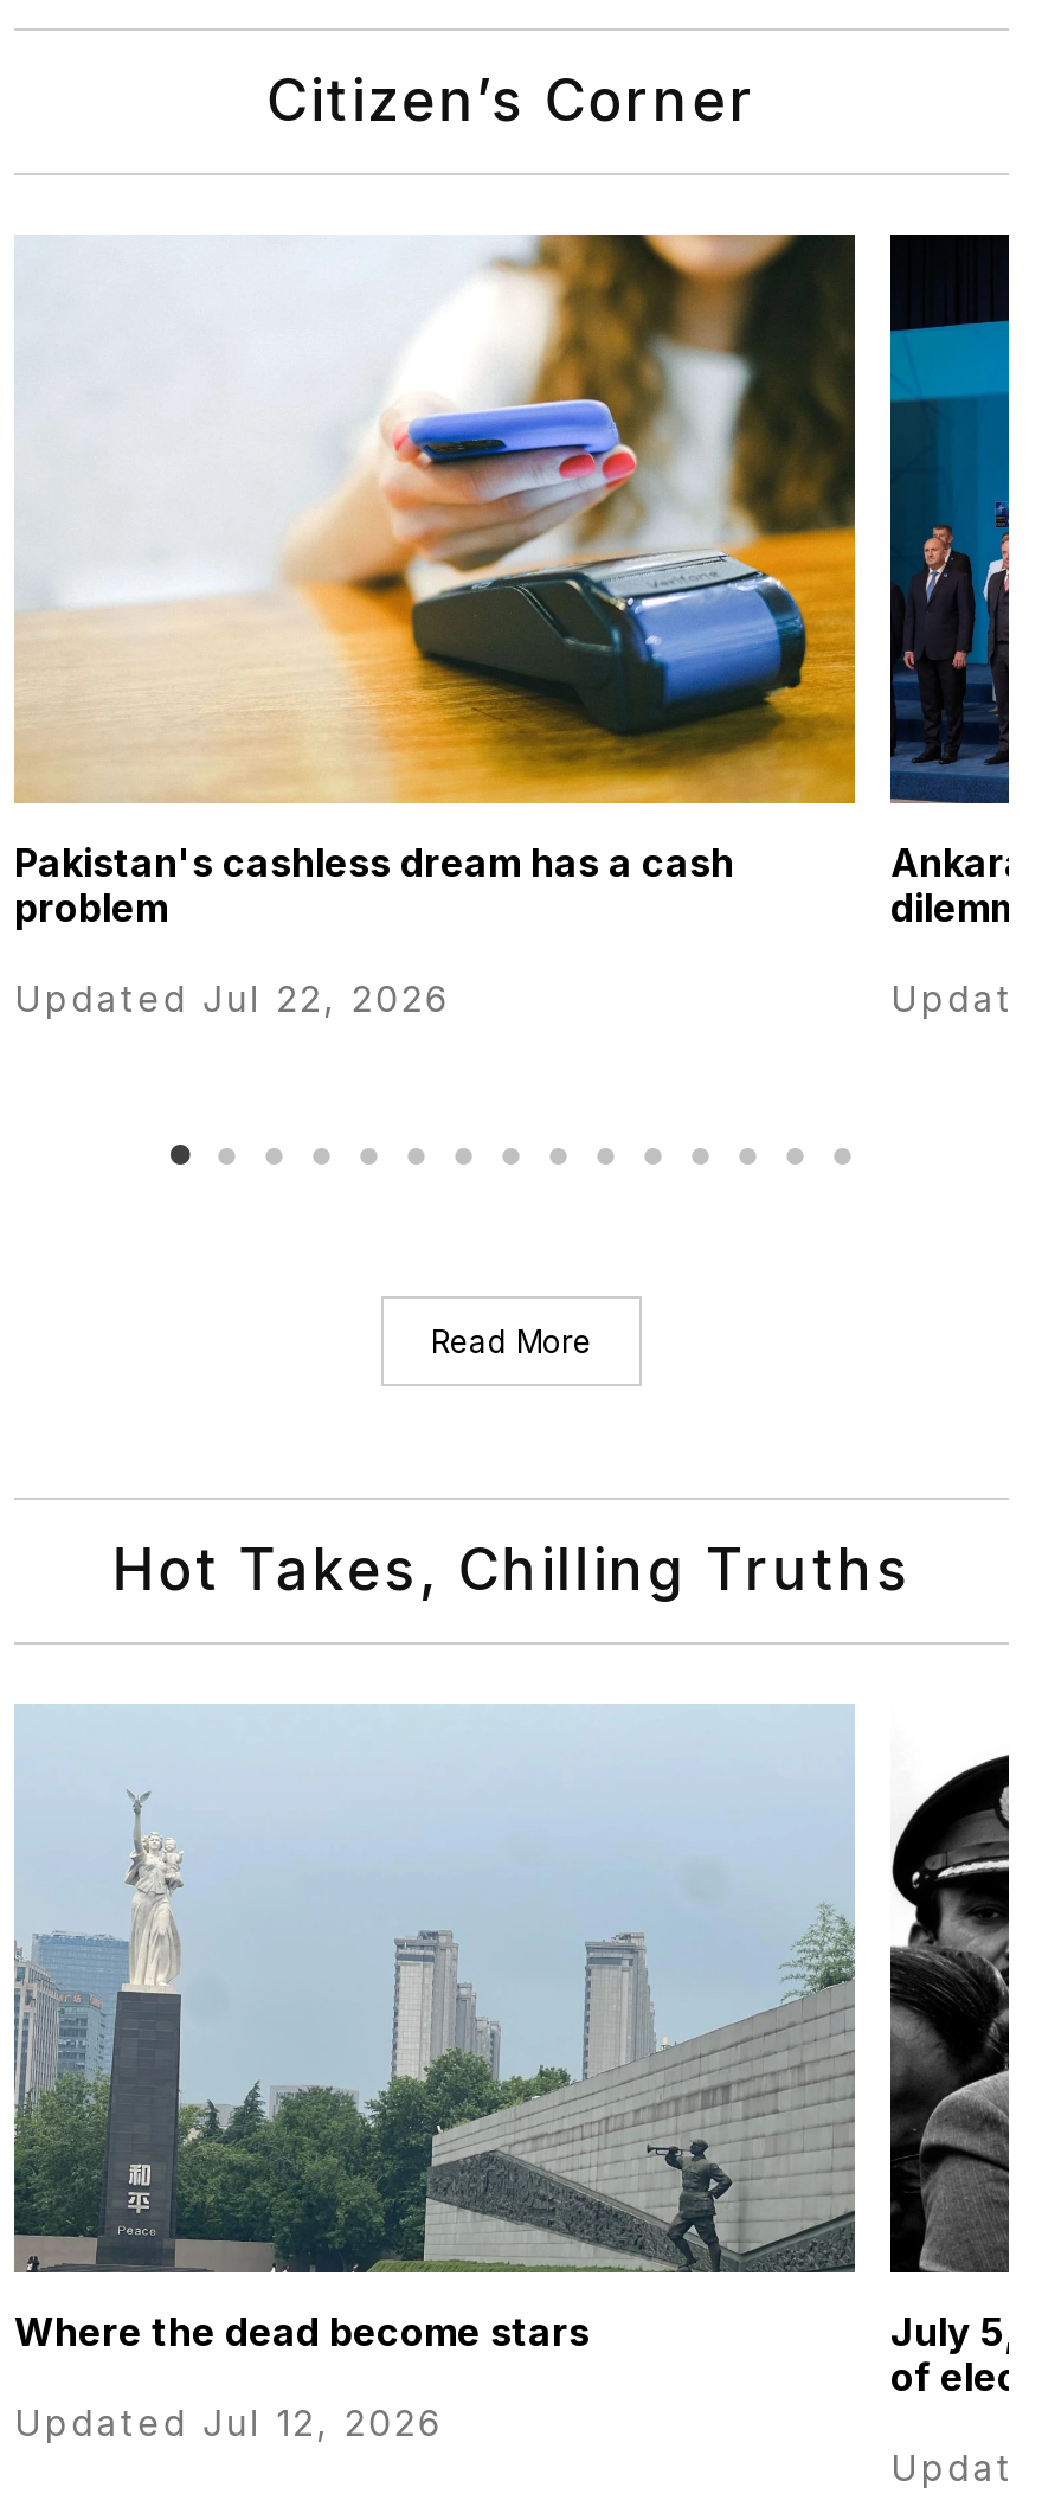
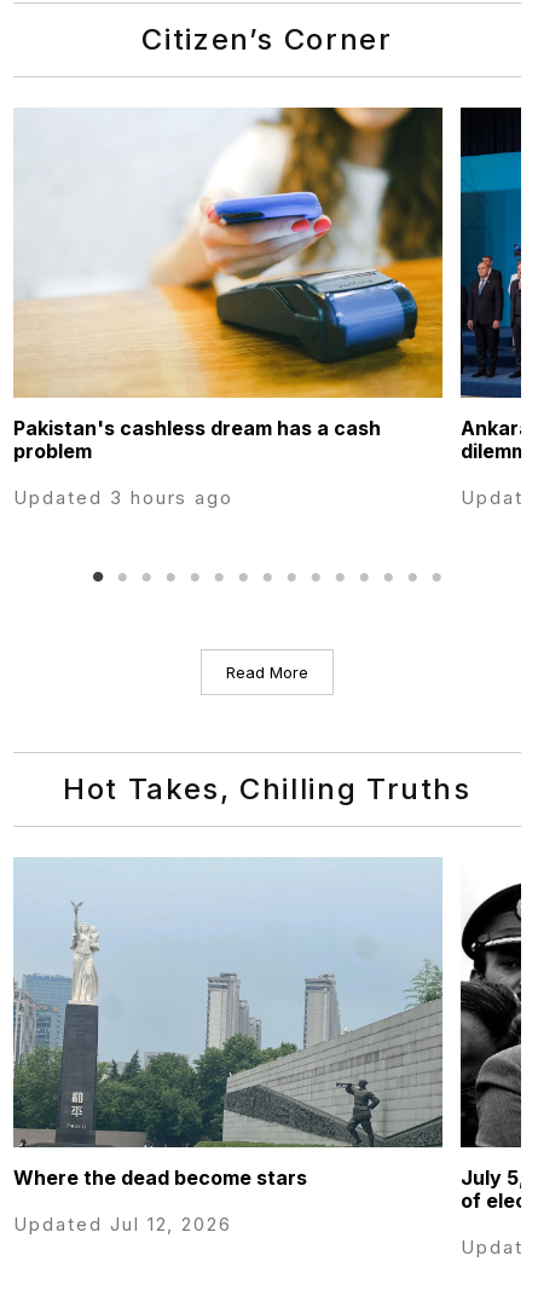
- Updated Jul 22, 2026
+ Updated 3 hours ago
